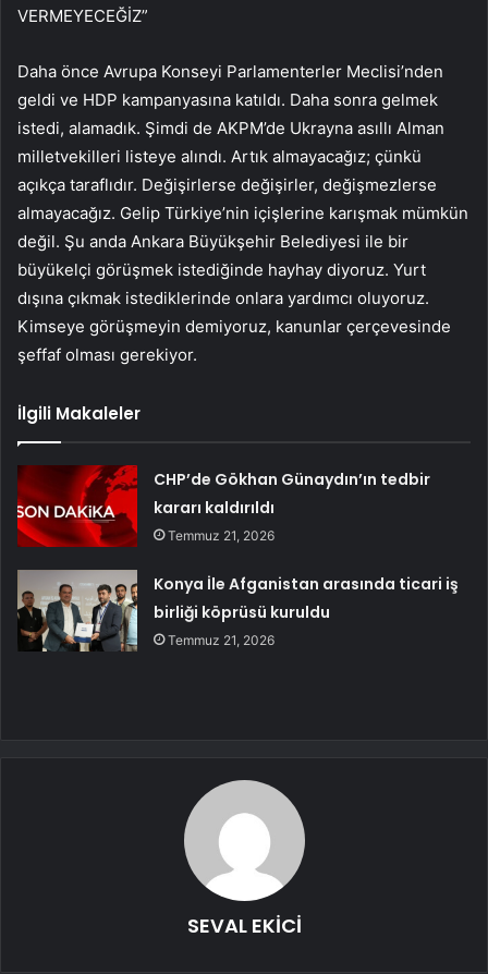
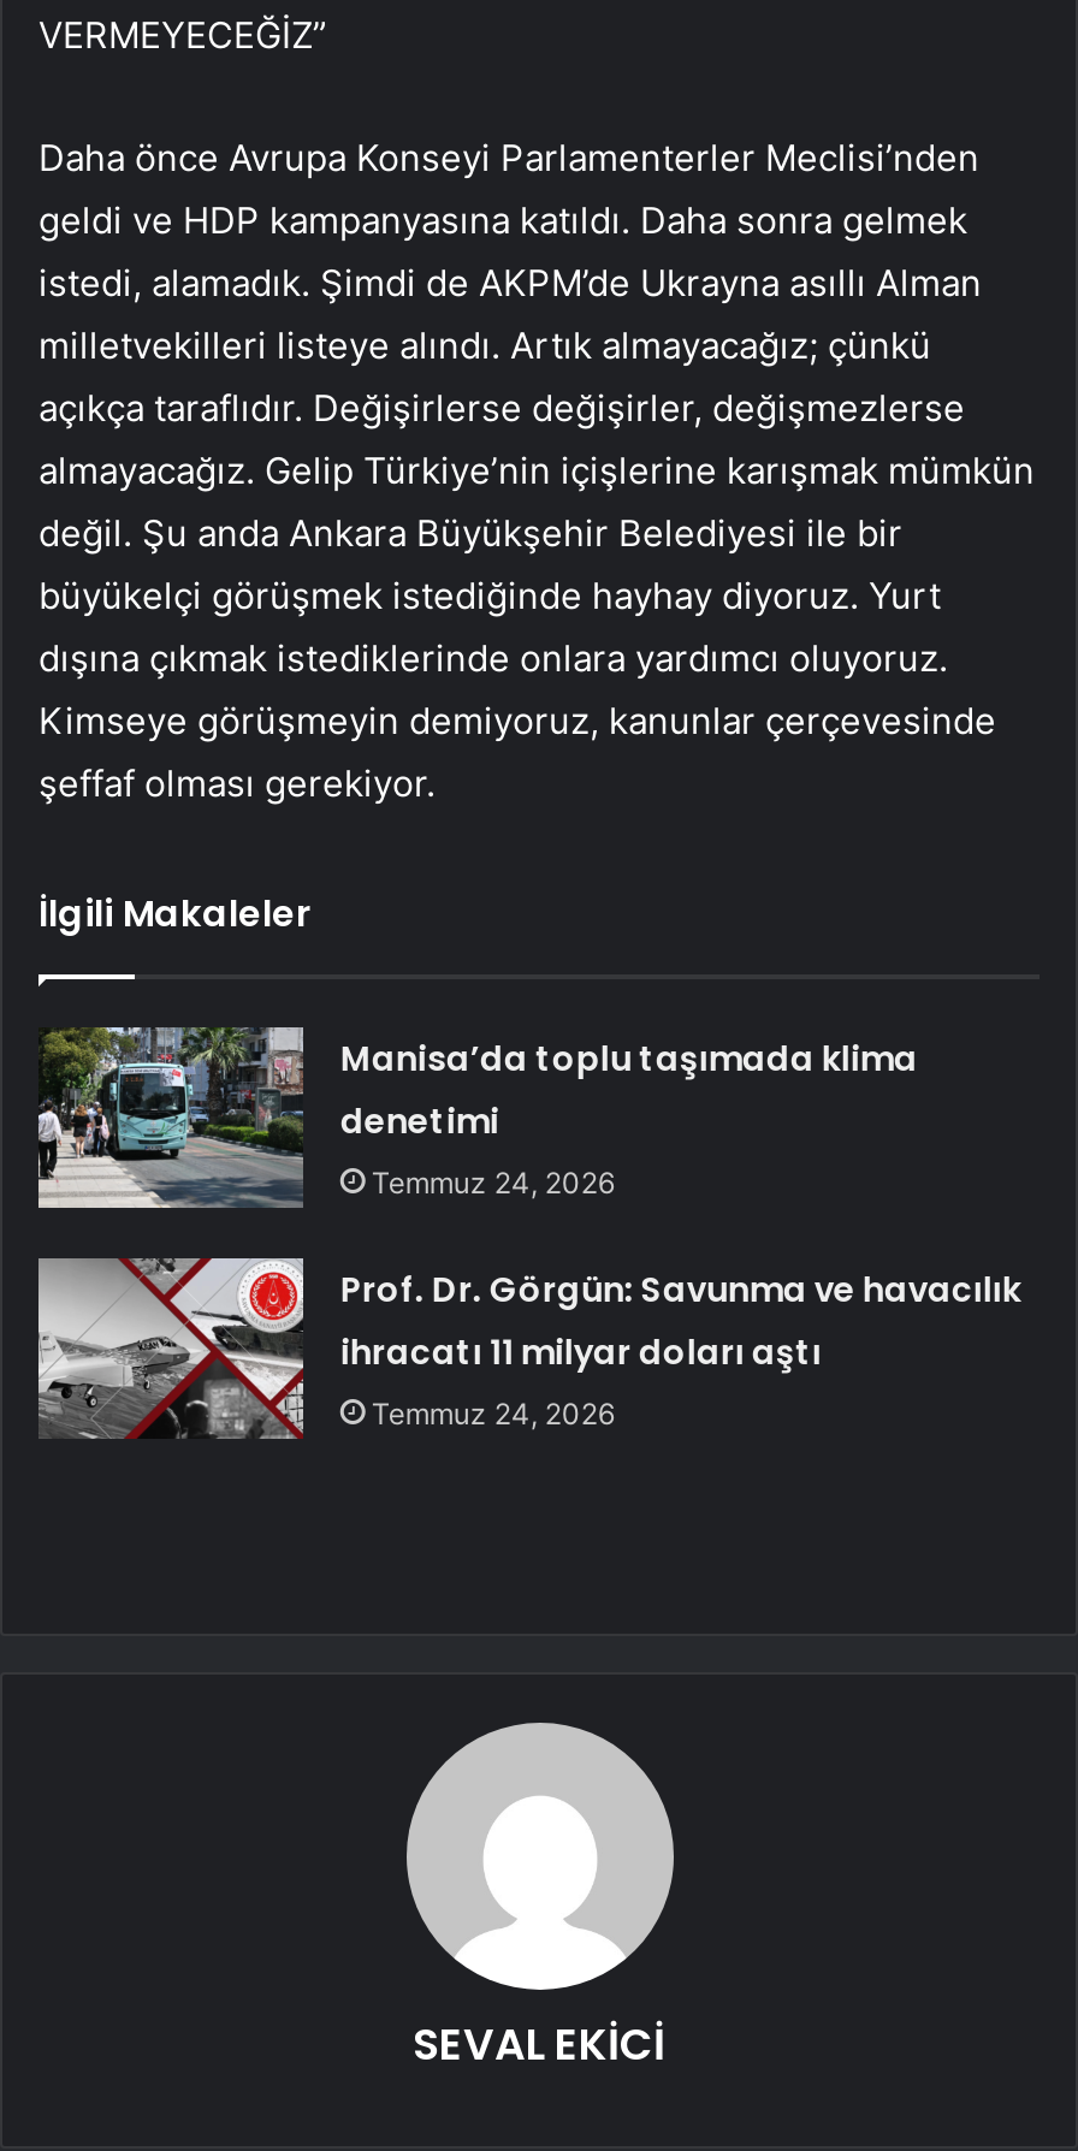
- [image]
- CHP’de Gökhan Günaydın’ın tedbir
- kararı kaldırıldı
- Temmuz 21, 2026
+ [image]
+ Manisa’da toplu taşımada klima
+ denetimi
+ Temmuz 24, 2026

- [image]
- Konya İle Afganistan arasında ticari iş
- birliği köprüsü kuruldu
- Temmuz 21, 2026
+ [image]
+ Prof. Dr. Görgün: Savunma ve havacılık
+ ihracatı 11 milyar doları aştı
+ Temmuz 24, 2026
